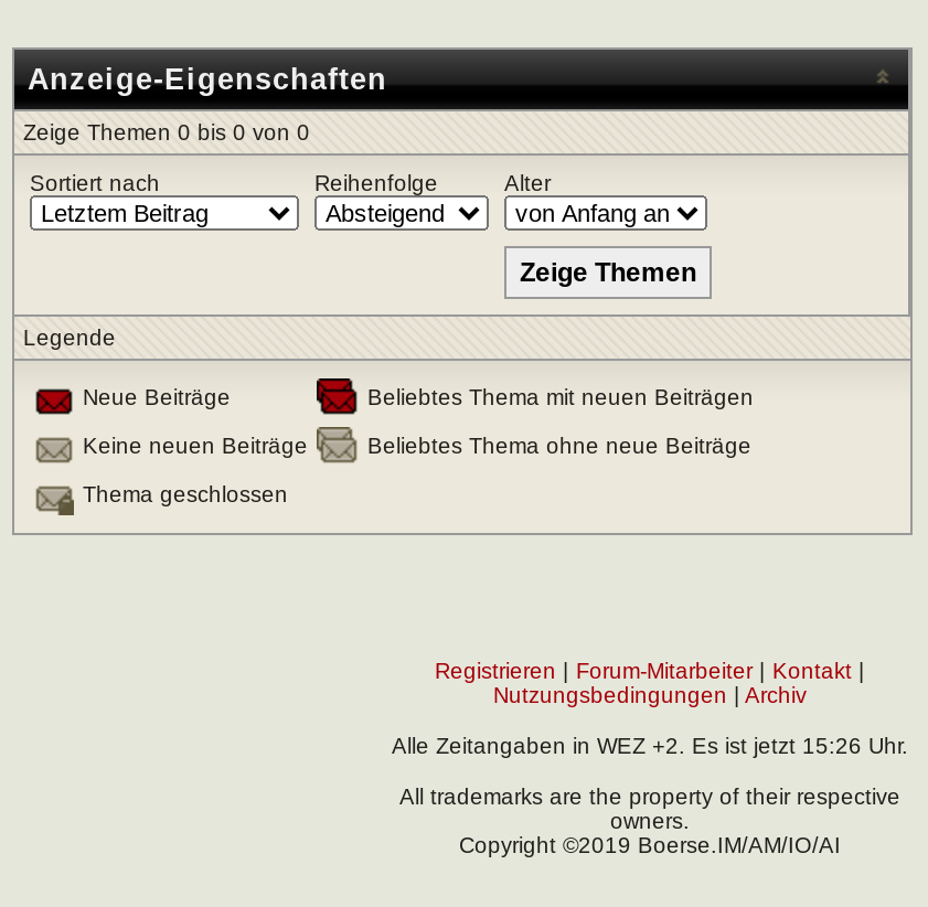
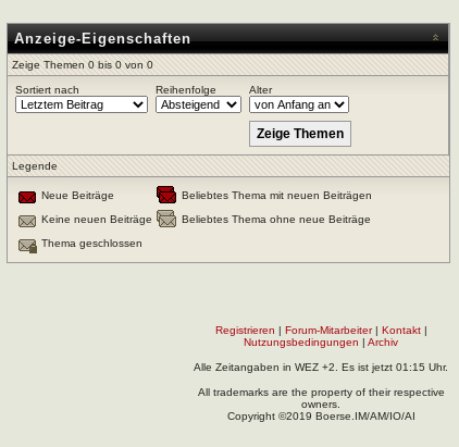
- Alle Zeitangaben in WEZ +2. Es ist jetzt 15:26 Uhr.
+ Alle Zeitangaben in WEZ +2. Es ist jetzt 01:15 Uhr.
